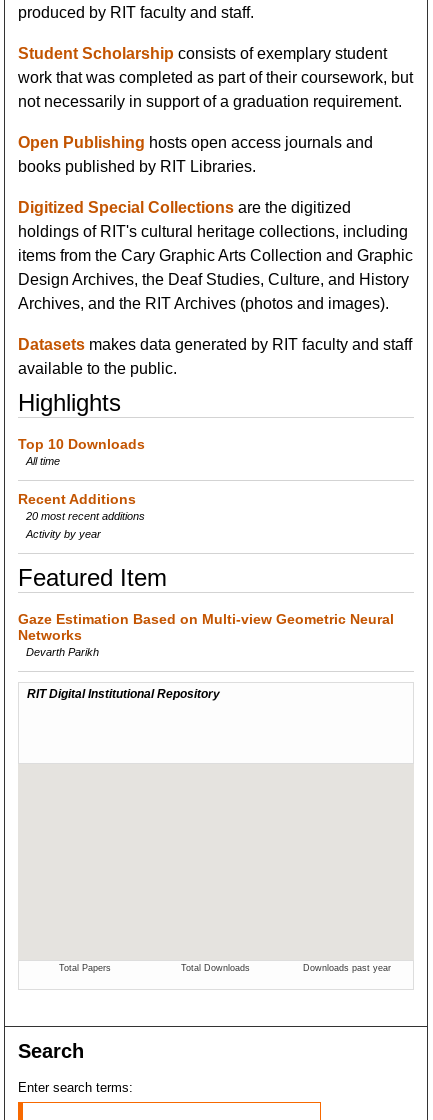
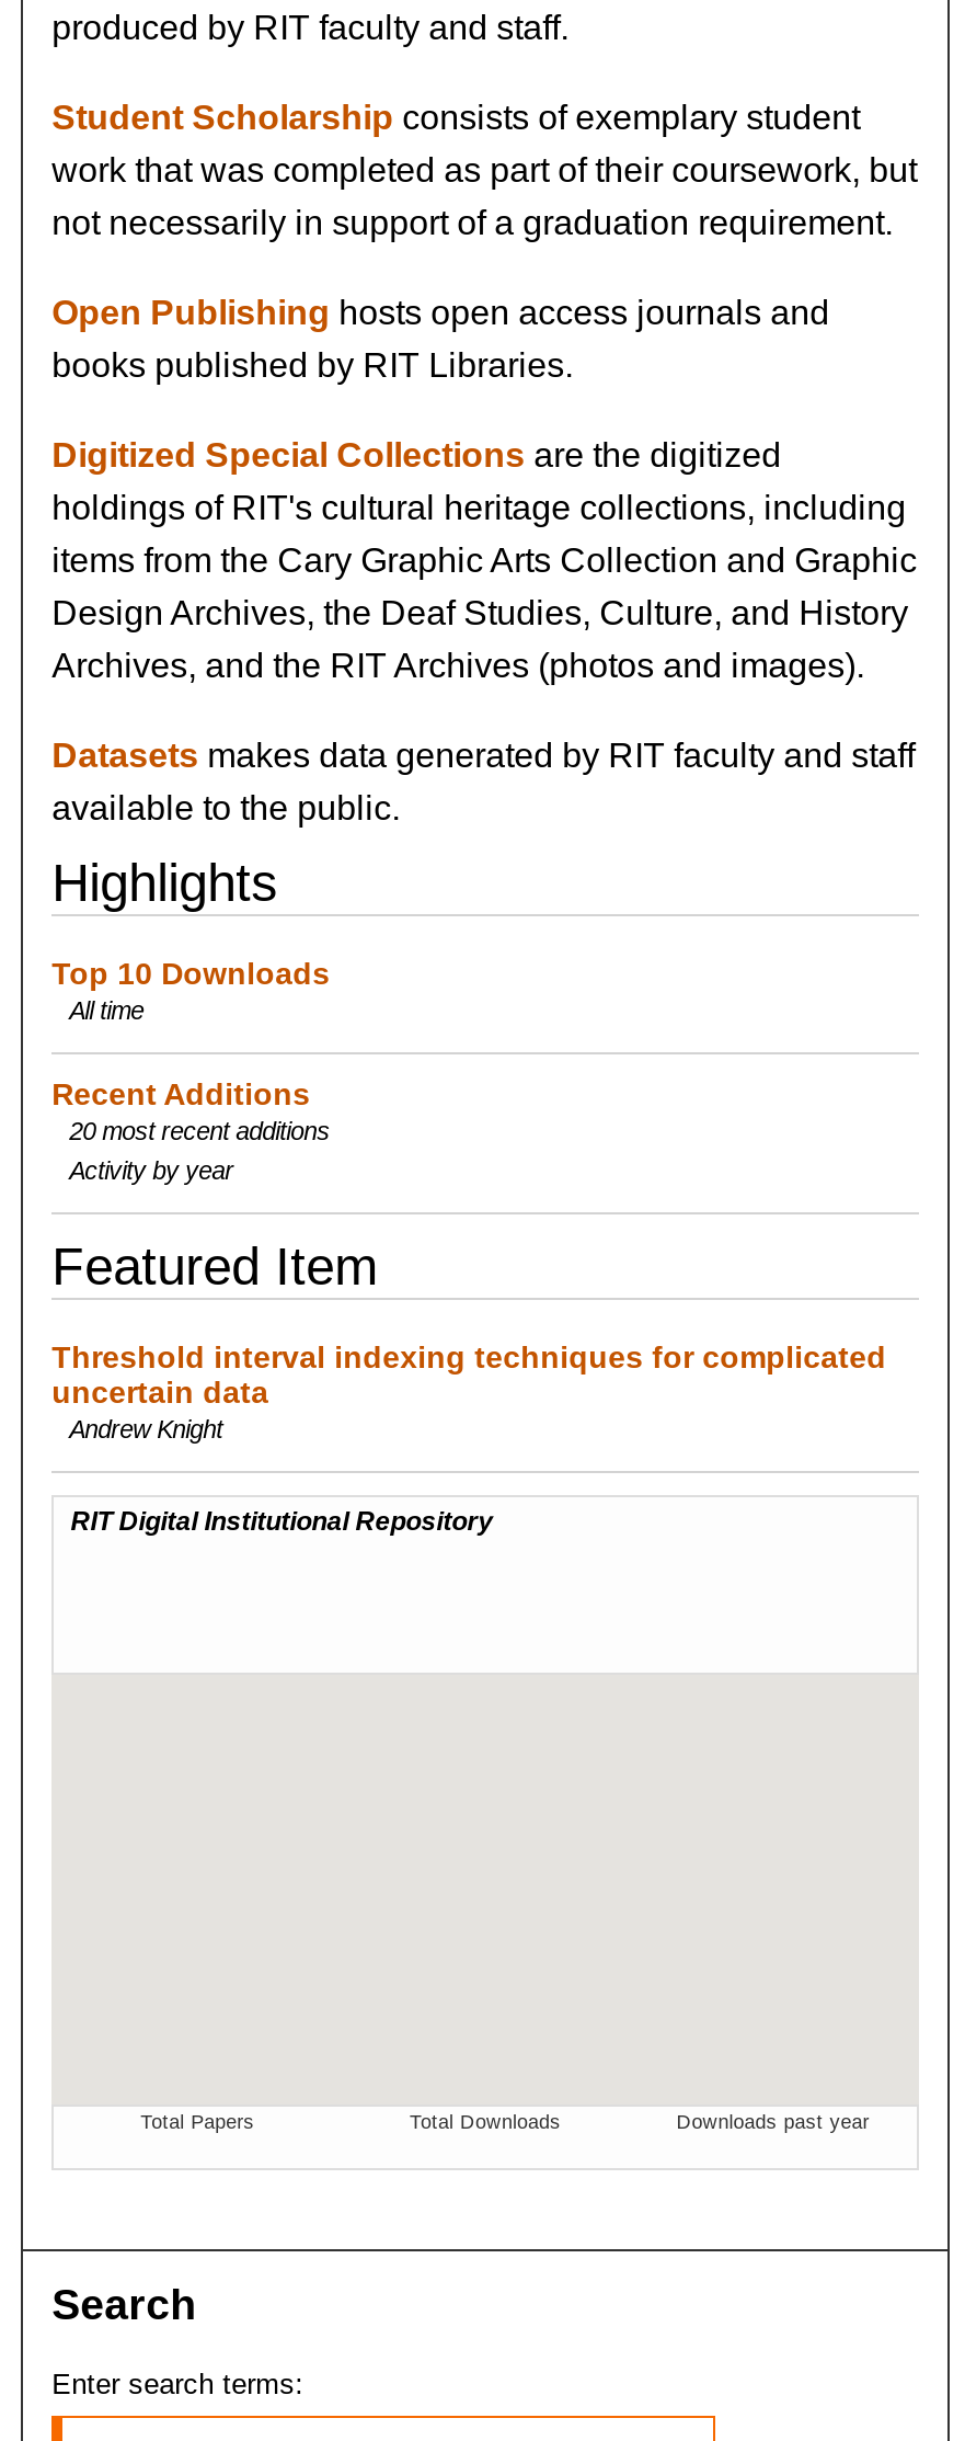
- Gaze Estimation Based on Multi-view Geometric Neural
- Networks
- Devarth Parikh
+ Threshold interval indexing techniques for complicated
+ uncertain data
+ Andrew Knight
